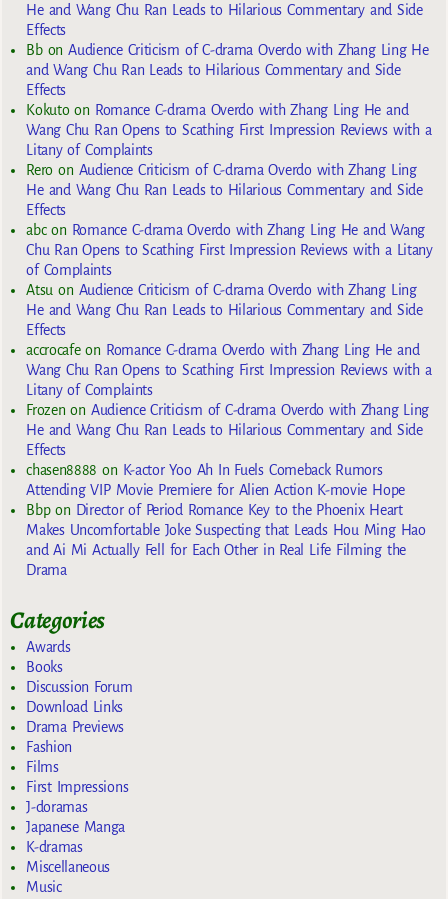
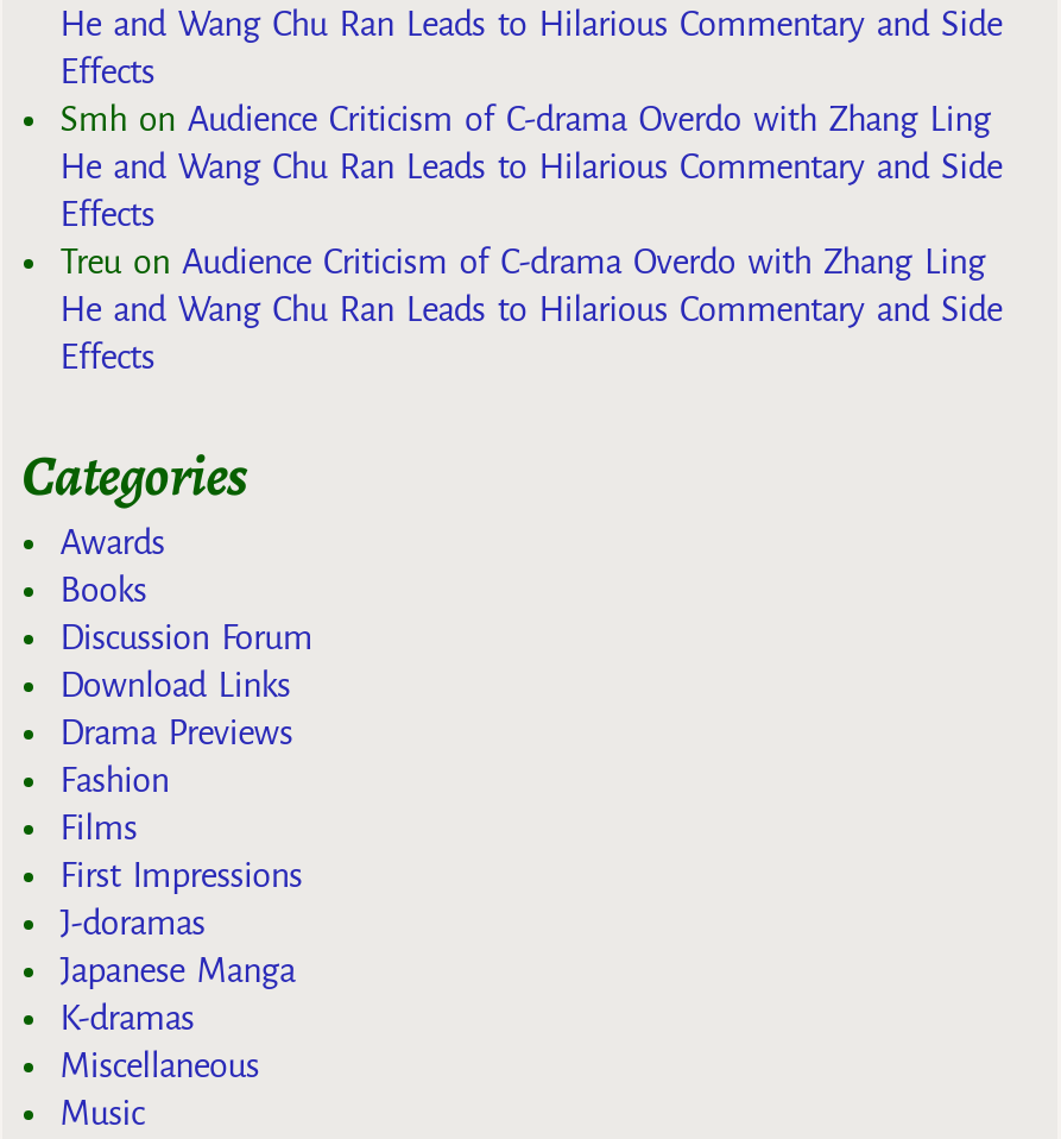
- Bb on Audience Criticism of C-drama Overdo with Zhang Ling He
- and Wang Chu Ran Leads to Hilarious Commentary and Side
- Effects
- Kokuto on Romance C-drama Overdo with Zhang Ling He and
- Wang Chu Ran Opens to Scathing First Impression Reviews with a
- Litany of Complaints
- Rero on Audience Criticism of C-drama Overdo with Zhang Ling
+ Smh on Audience Criticism of C-drama Overdo with Zhang Ling

- abc on Romance C-drama Overdo with Zhang Ling He and Wang
- Chu Ran Opens to Scathing First Impression Reviews with a Litany
- of Complaints
- Atsu on Audience Criticism of C-drama Overdo with Zhang Ling
+ Treu on Audience Criticism of C-drama Overdo with Zhang Ling

- accrocafe on Romance C-drama Overdo with Zhang Ling He and
- Wang Chu Ran Opens to Scathing First Impression Reviews with a
- Litany of Complaints
- Frozen on Audience Criticism of C-drama Overdo with Zhang Ling
- He and Wang Chu Ran Leads to Hilarious Commentary and Side
- Effects
- chasen8888 on K-actor Yoo Ah In Fuels Comeback Rumors
- Attending VIP Movie Premiere for Alien Action K-movie Hope
- Bbp on Director of Period Romance Key to the Phoenix Heart
- Makes Uncomfortable Joke Suspecting that Leads Hou Ming Hao
- and Ai Mi Actually Fell for Each Other in Real Life Filming the
- Drama
